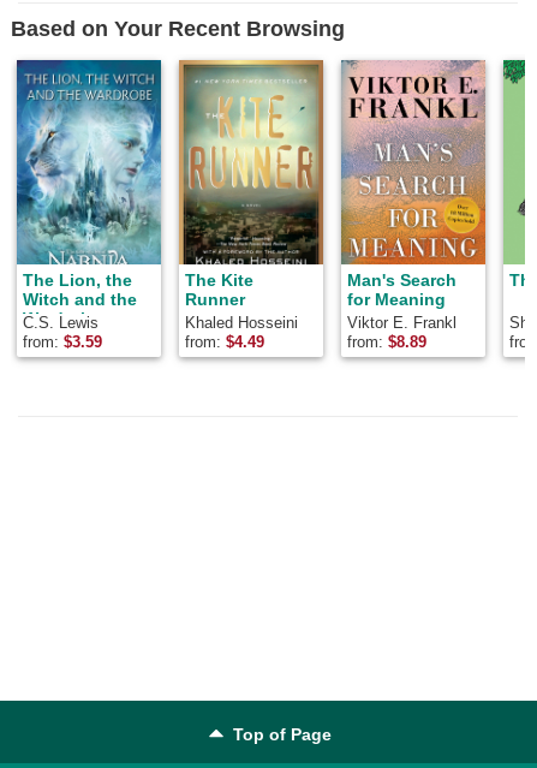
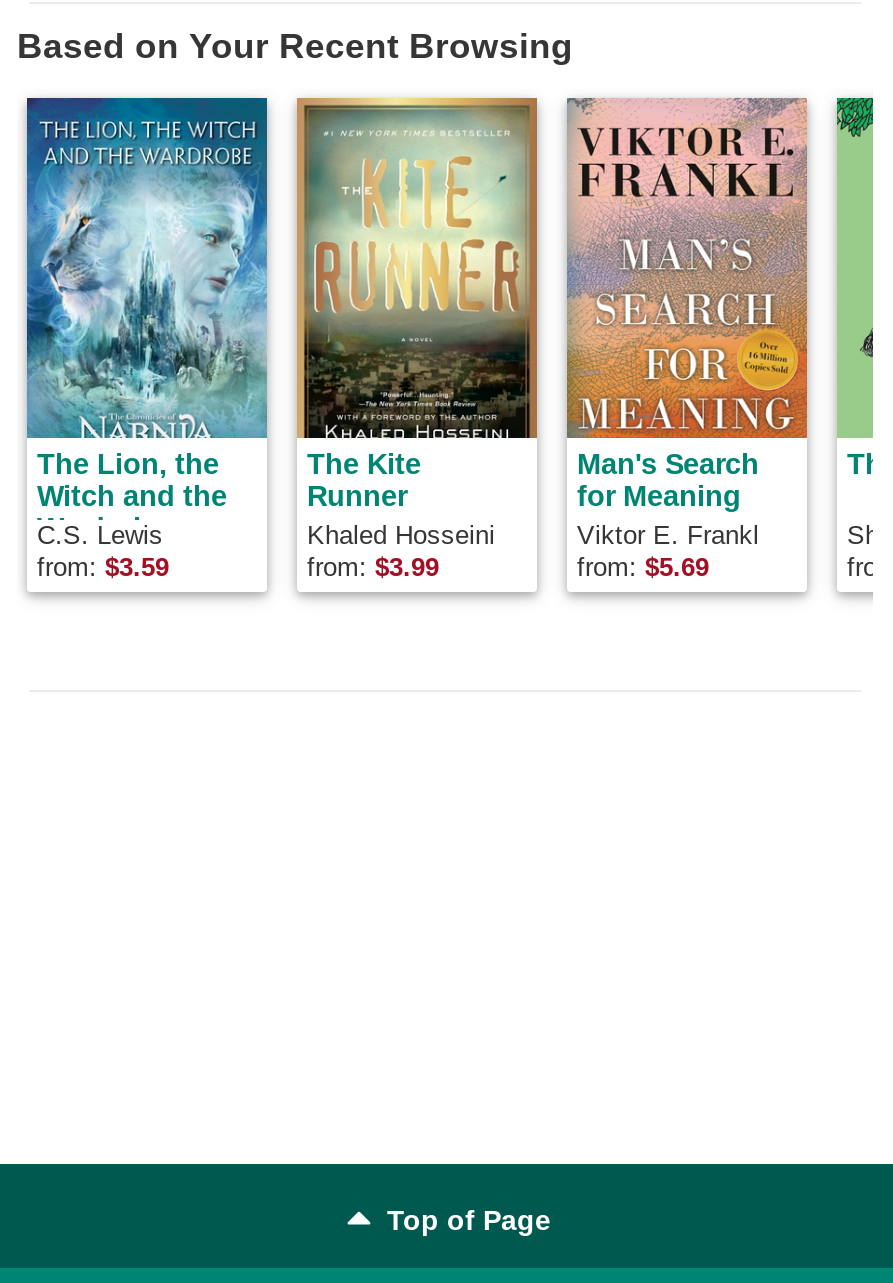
- from: $4.49
+ from: $3.99

- from: $8.89
+ from: $5.69
